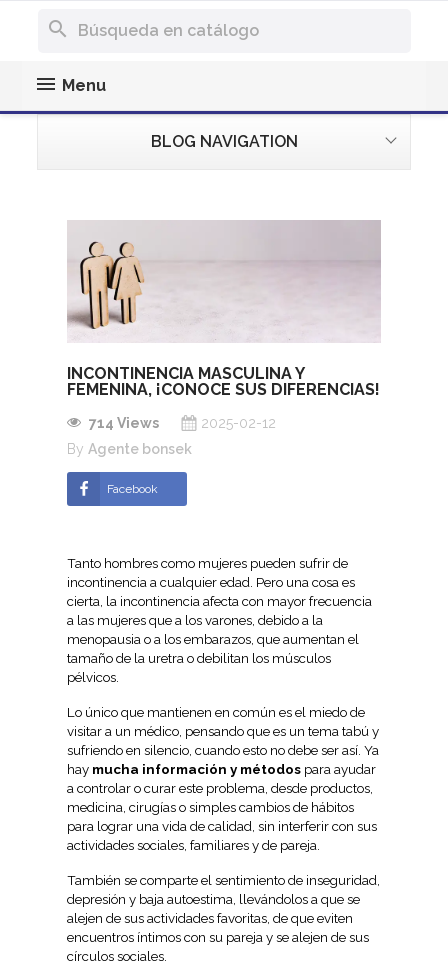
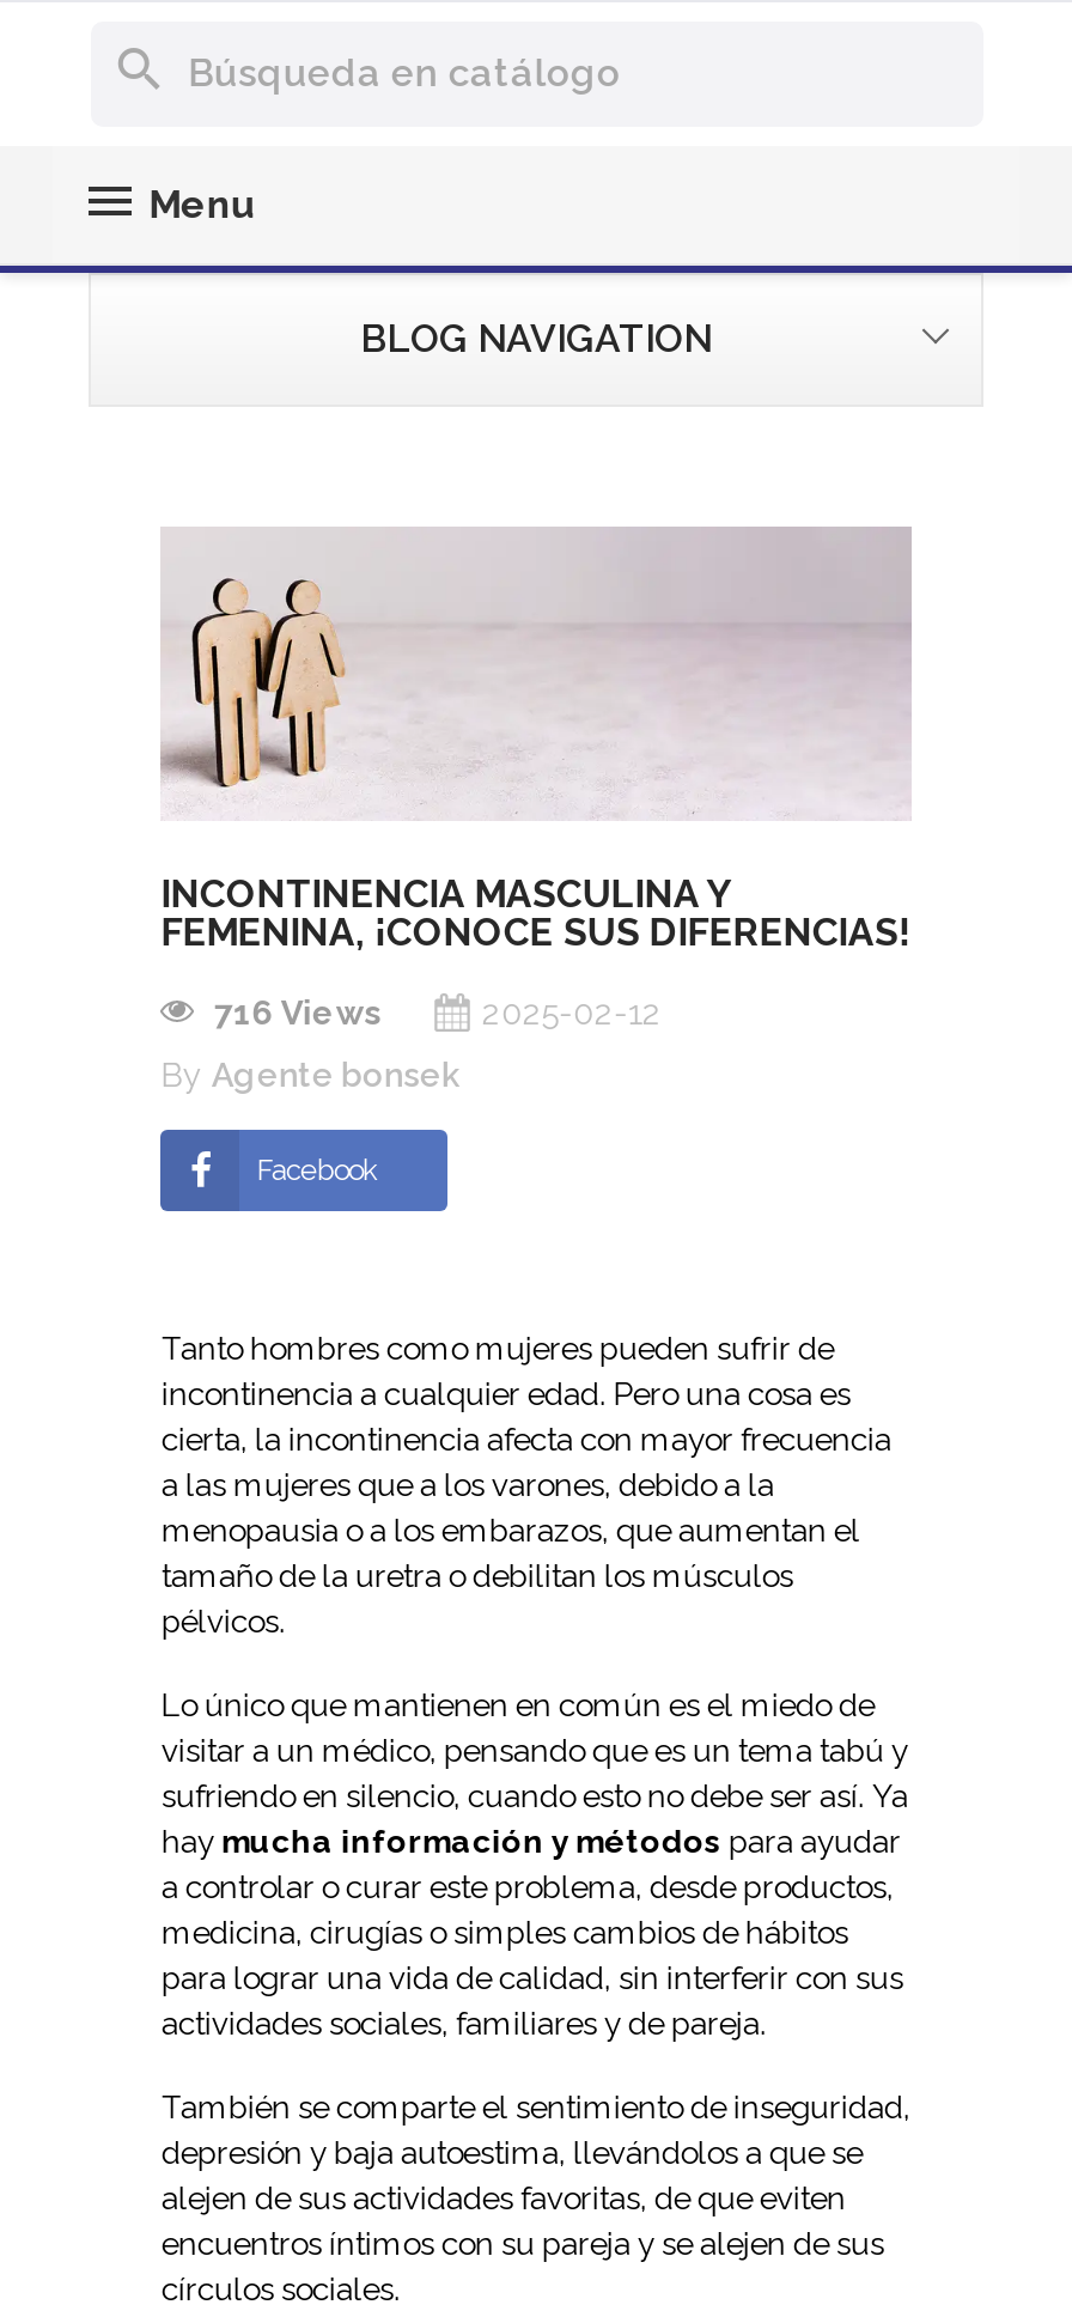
- 714 Views
+ 716 Views
